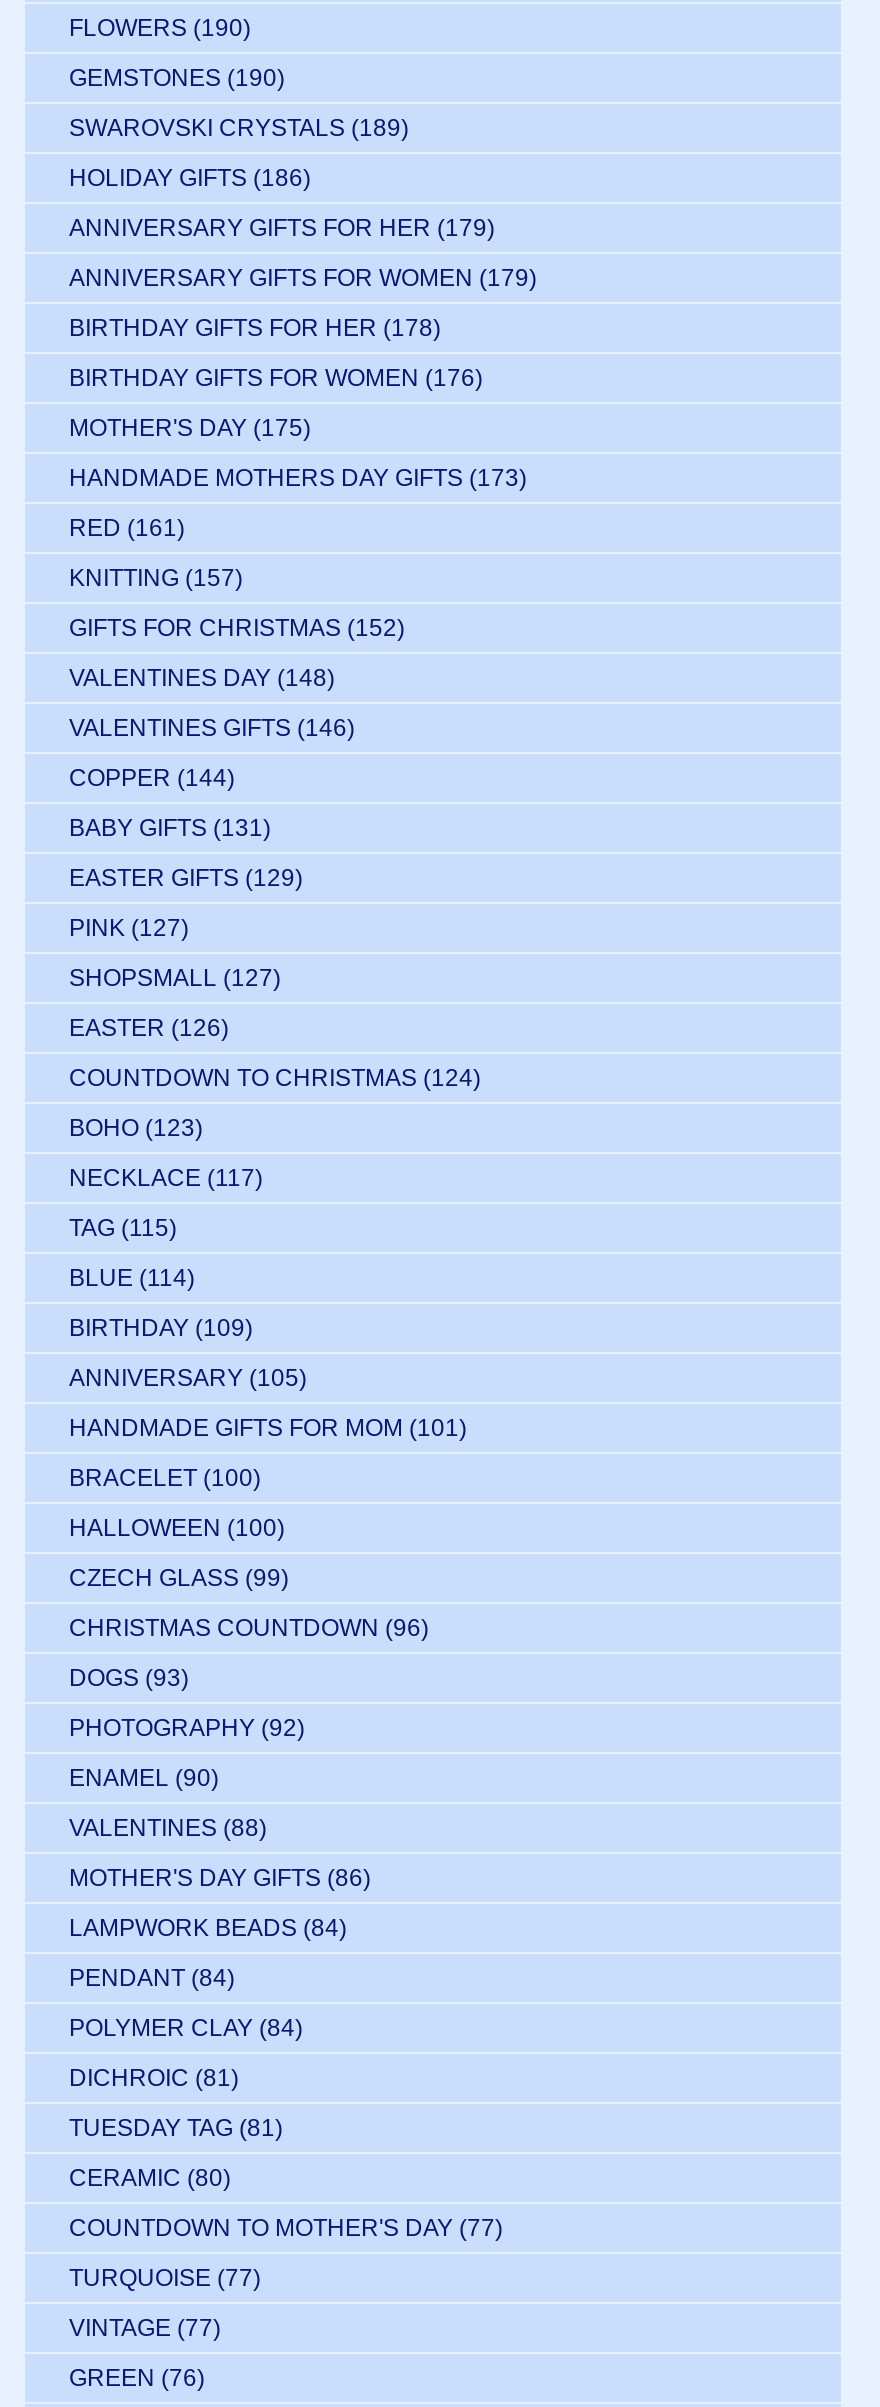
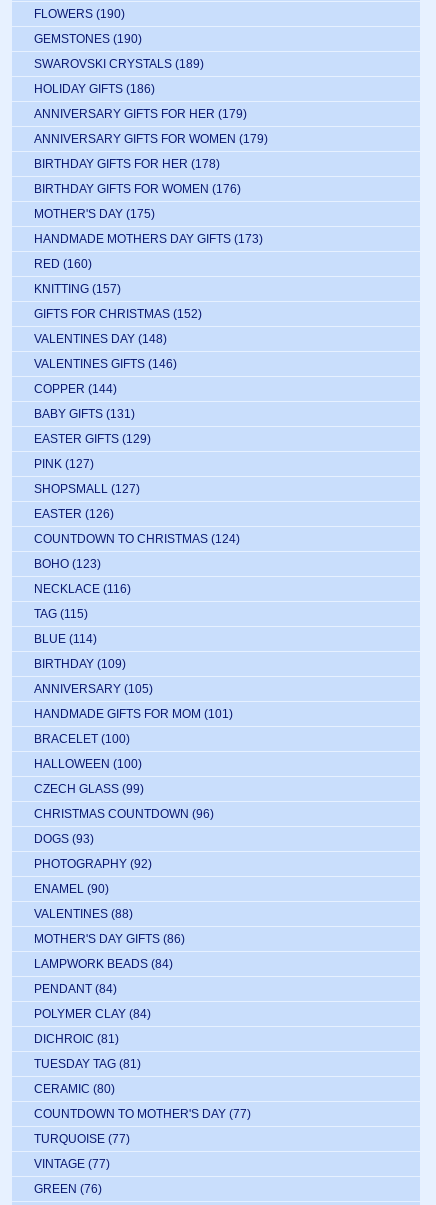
- RED (161)
+ RED (160)

- NECKLACE (117)
+ NECKLACE (116)
